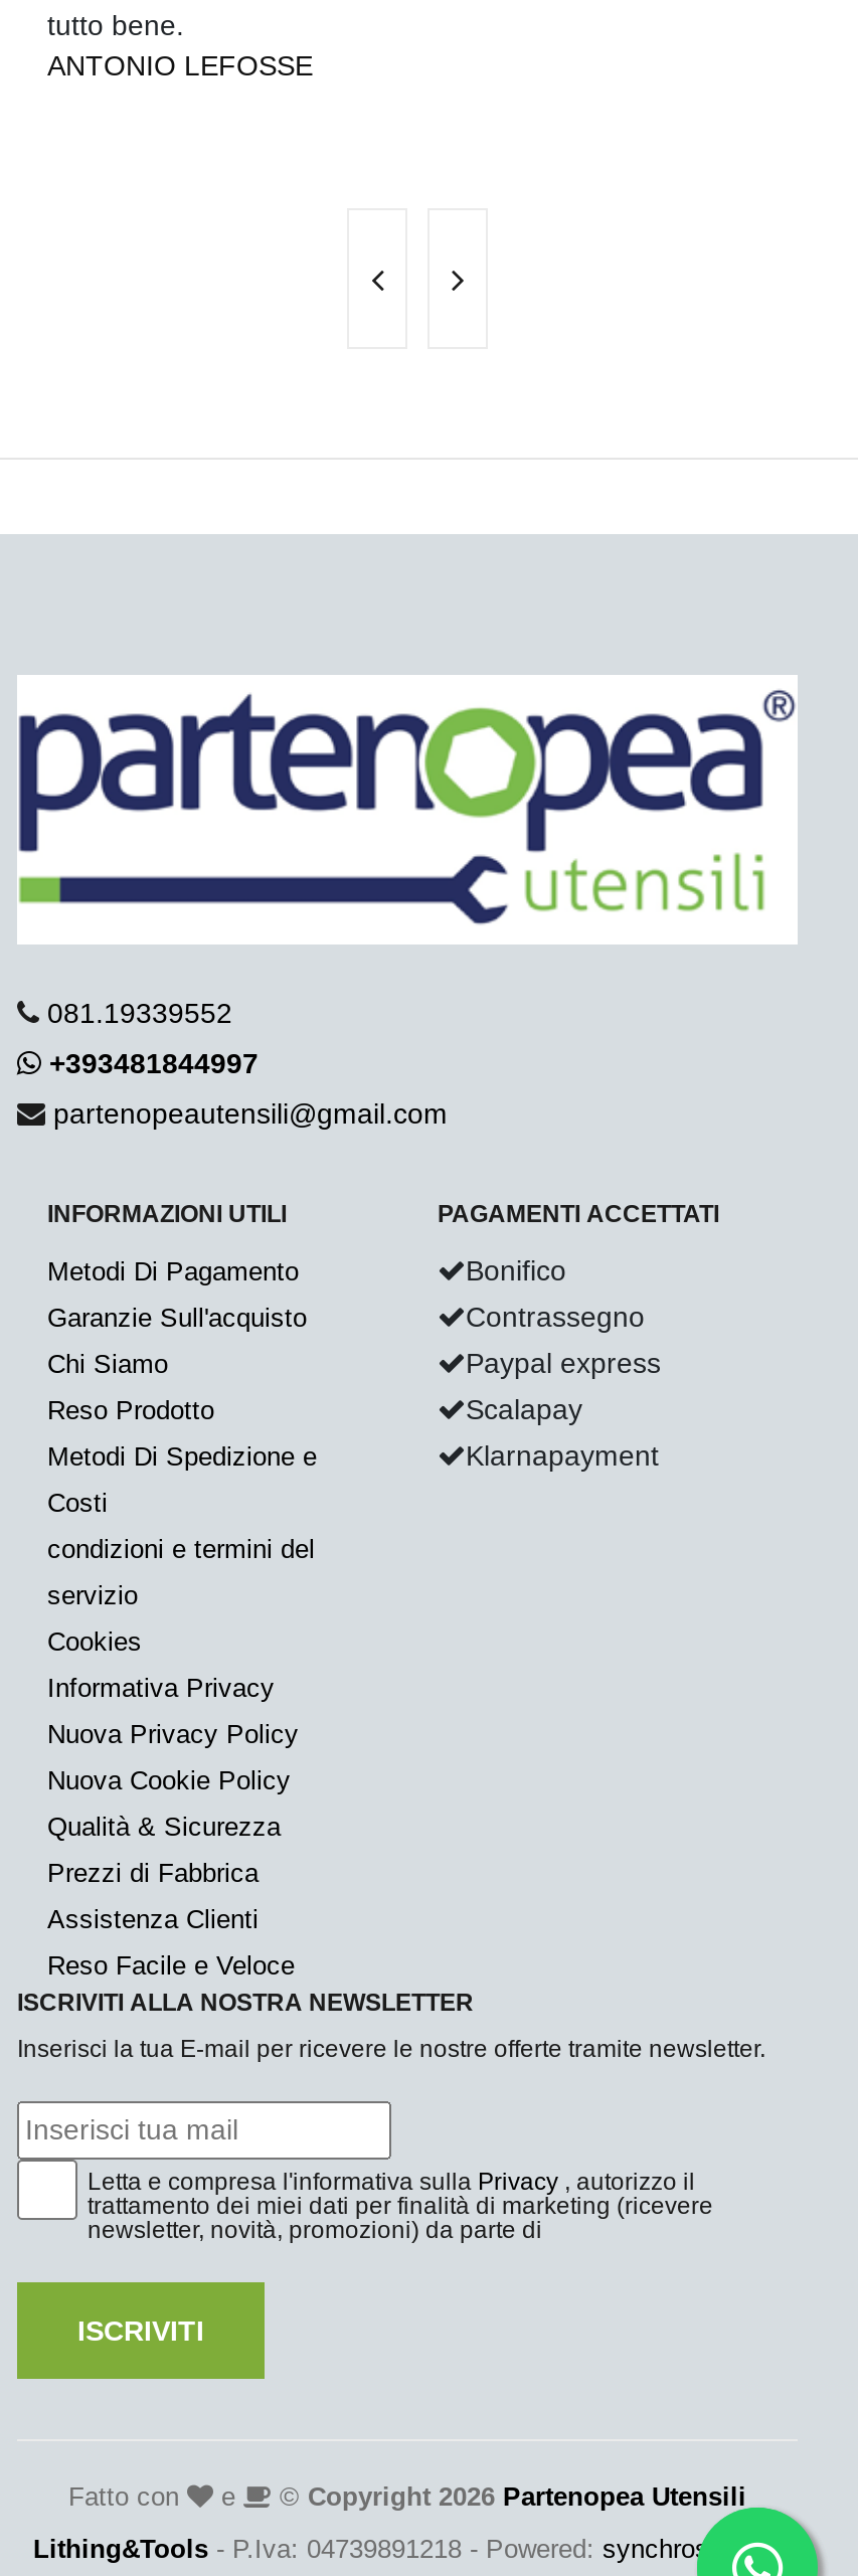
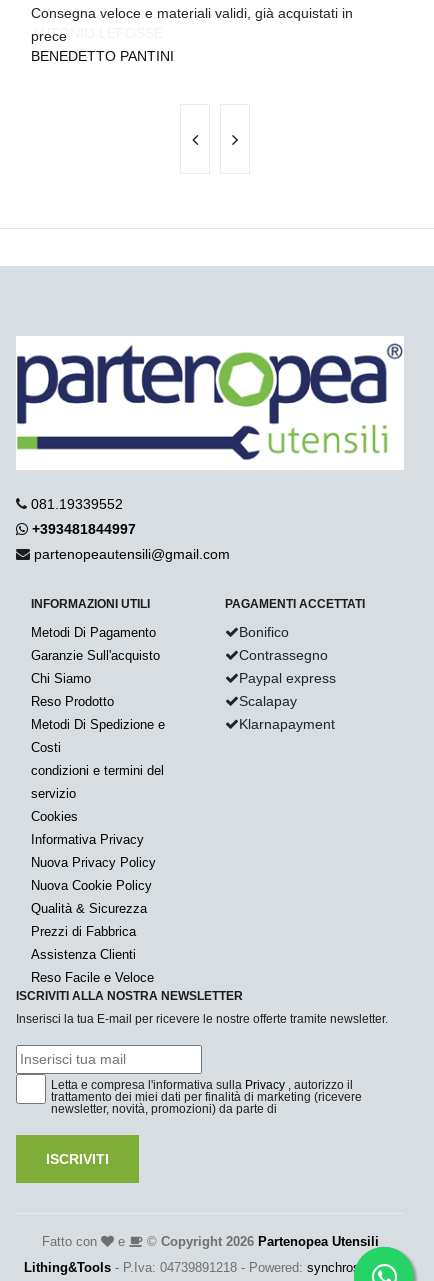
- tutto bene.
- ANTONIO LEFOSSE
+ Consegna veloce e materiali validi, già acquistati in
+ prece
+ BENEDETTO PANTINI
